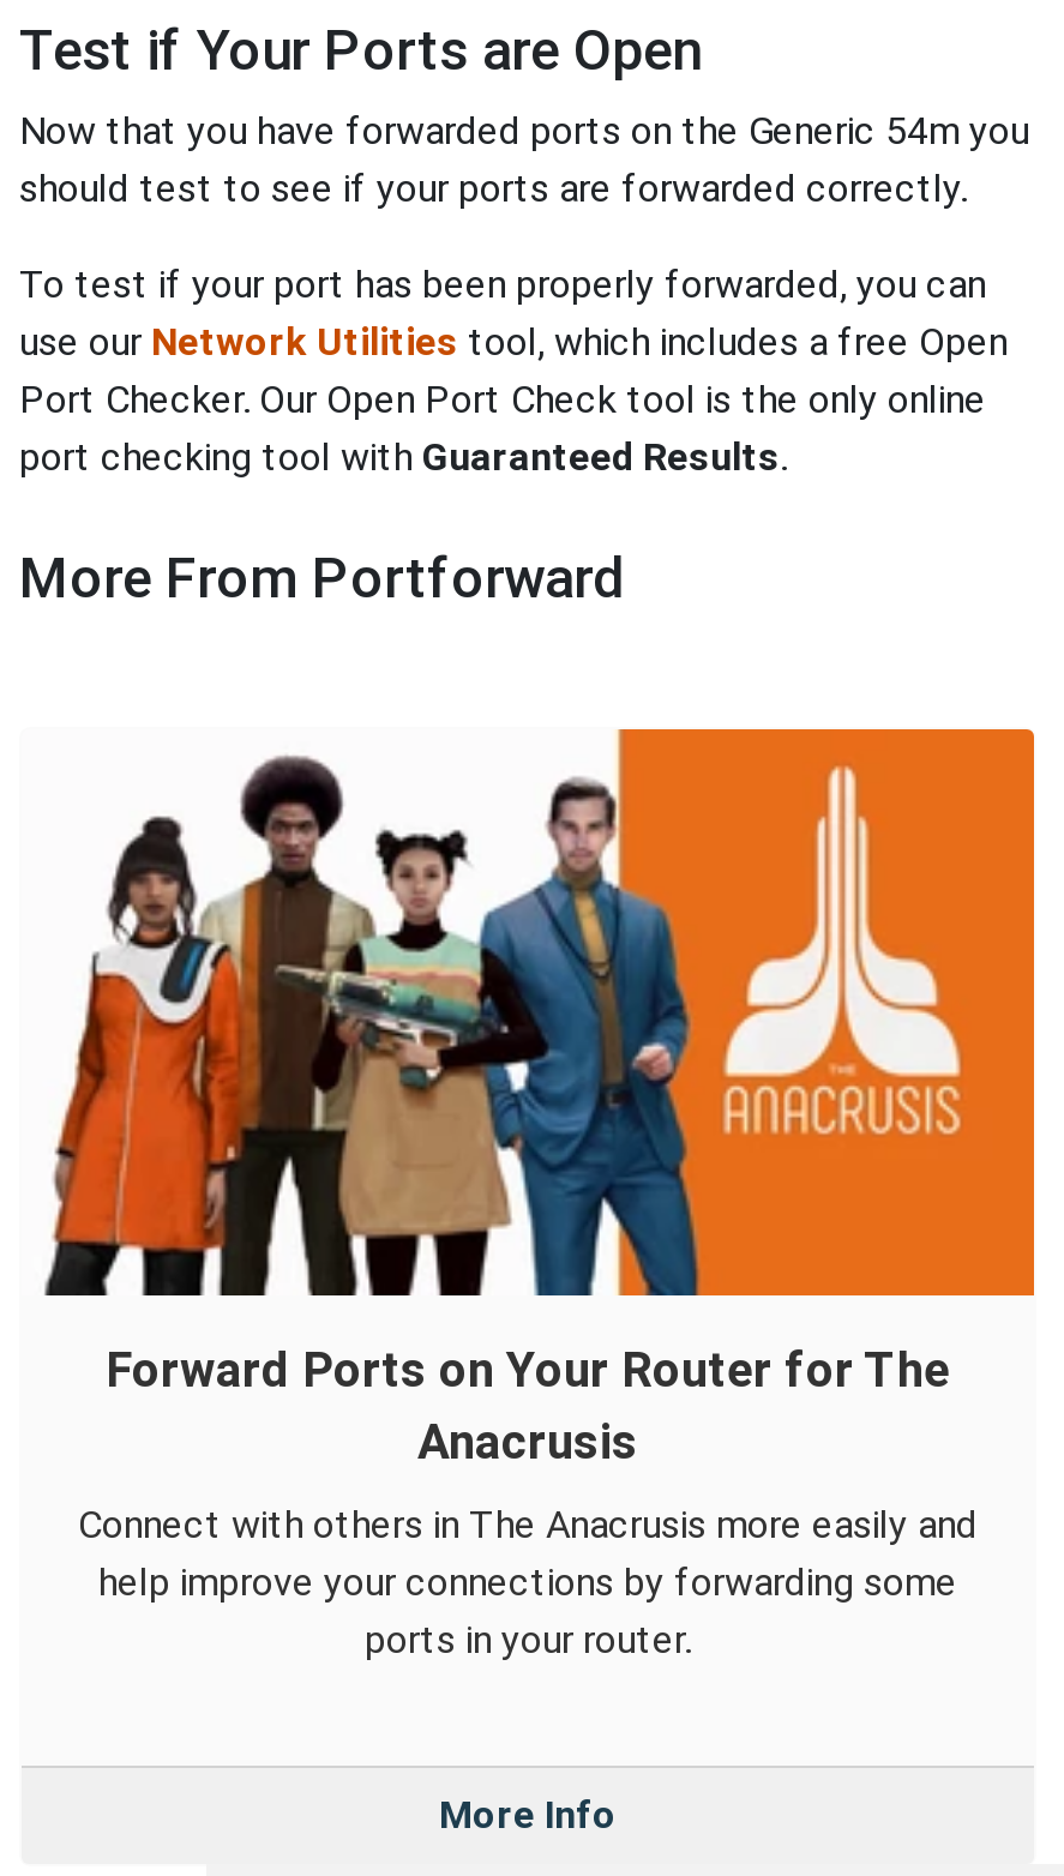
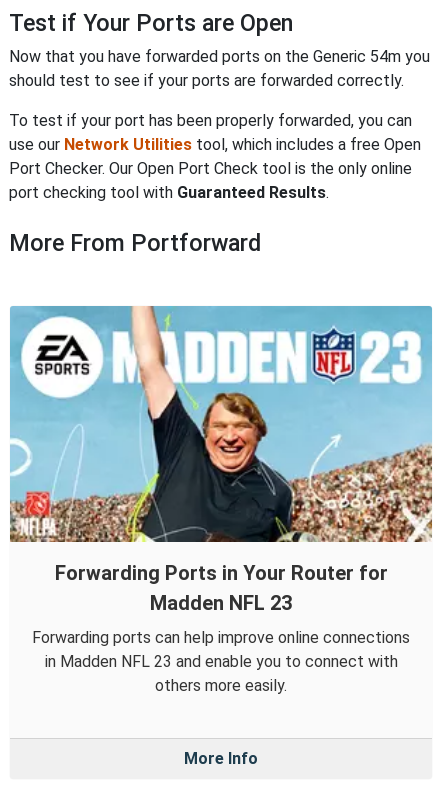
- [image]
- Forward Ports on Your Router for The
- Anacrusis
+ [image]
+ Forwarding Ports in Your Router for
+ Madden NFL 23

- Connect with others in The Anacrusis more easily and
- help improve your connections by forwarding some
- ports in your router.
+ Forwarding ports can help improve online connections
+ in Madden NFL 23 and enable you to connect with
+ others more easily.
